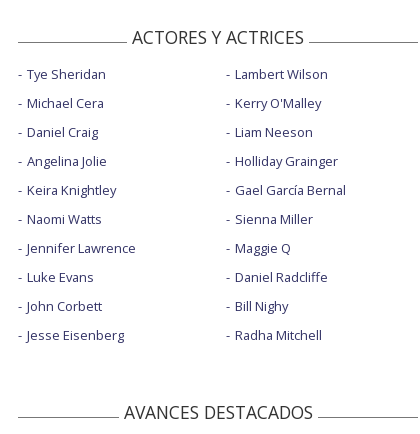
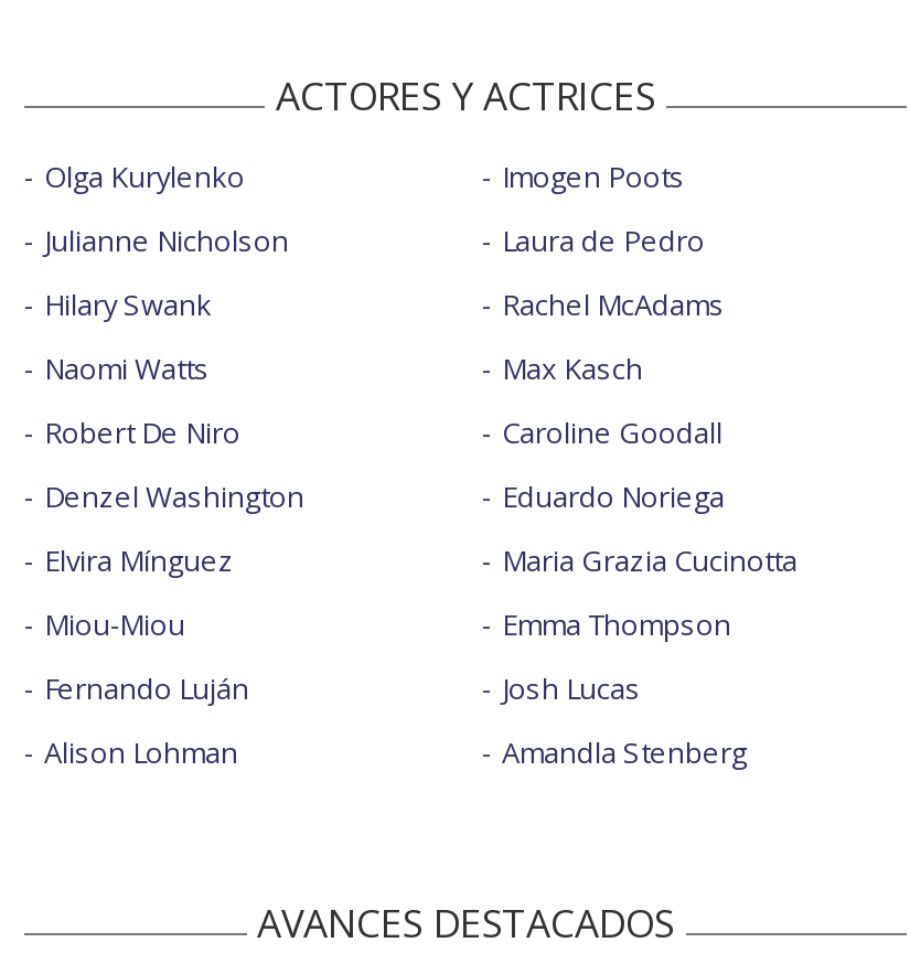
- Tye Sheridan
- Michael Cera
- Daniel Craig
- Angelina Jolie
- Keira Knightley
+ Olga Kurylenko
+ Julianne Nicholson
+ Hilary Swank

- Lambert Wilson
- Kerry O'Malley
- Liam Neeson
- Holliday Grainger
- Gael García Bernal
- Sienna Miller
- Maggie Q
- Daniel Radcliffe
- Bill Nighy
- Radha Mitchell
+ Imogen Poots
+ Laura de Pedro
+ Rachel McAdams
+ Max Kasch
+ Caroline Goodall
+ Eduardo Noriega
+ Maria Grazia Cucinotta
+ Emma Thompson
+ Josh Lucas
+ Amandla Stenberg

moved up: Naomi Watts

- Jennifer Lawrence
- Luke Evans
- John Corbett
- Jesse Eisenberg
+ Robert De Niro
+ Denzel Washington
+ Elvira Mínguez
+ Miou-Miou
+ Fernando Luján
+ Alison Lohman
